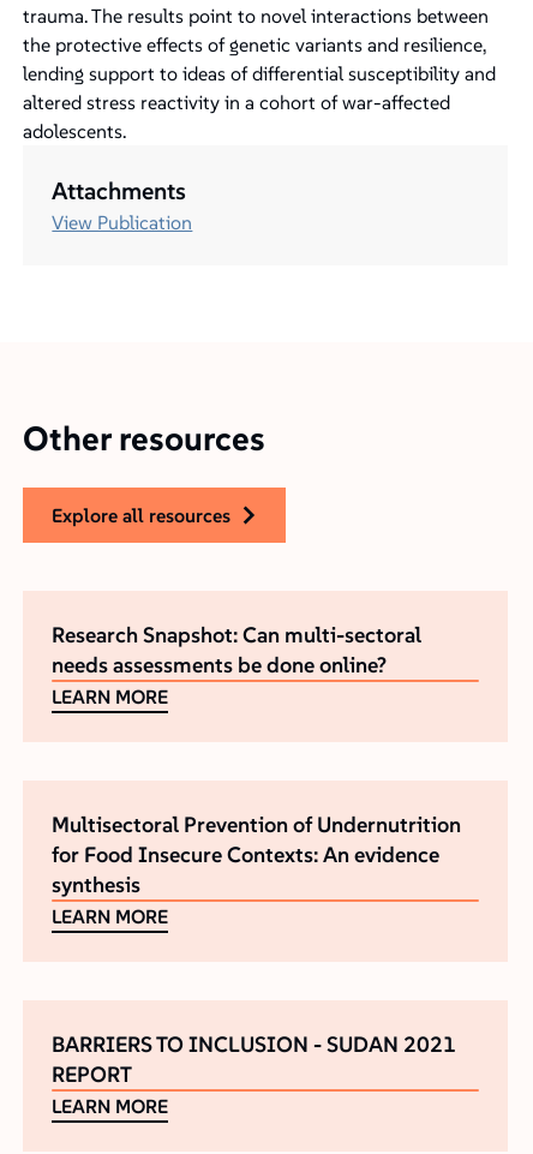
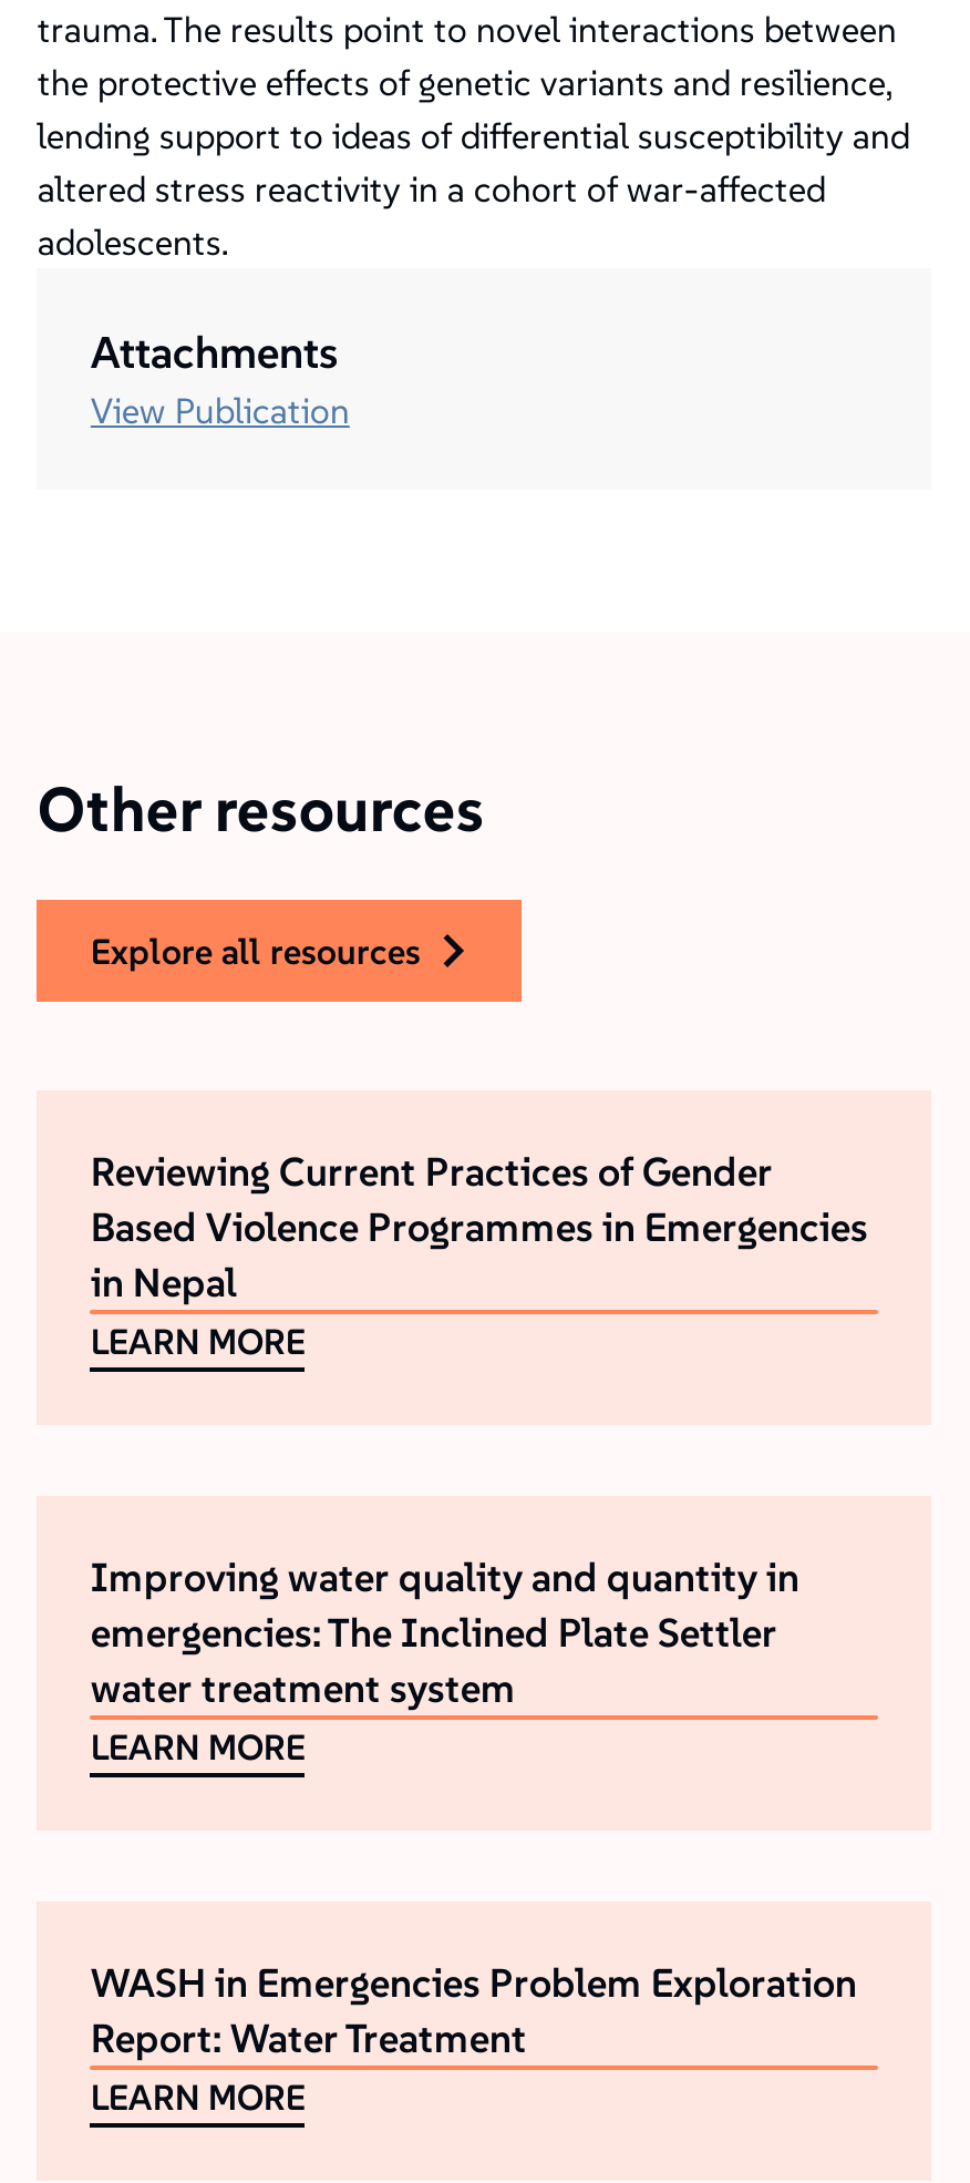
- Research Snapshot: Can multi-sectoral
- needs assessments be done online?
+ Reviewing Current Practices of Gender
+ Based Violence Programmes in Emergencies
+ in Nepal

- Multisectoral Prevention of Undernutrition
- for Food Insecure Contexts: An evidence
- synthesis
+ Improving water quality and quantity in
+ emergencies: The Inclined Plate Settler
+ water treatment system

- BARRIERS TO INCLUSION - SUDAN 2021
- REPORT
+ WASH in Emergencies Problem Exploration
+ Report: Water Treatment
